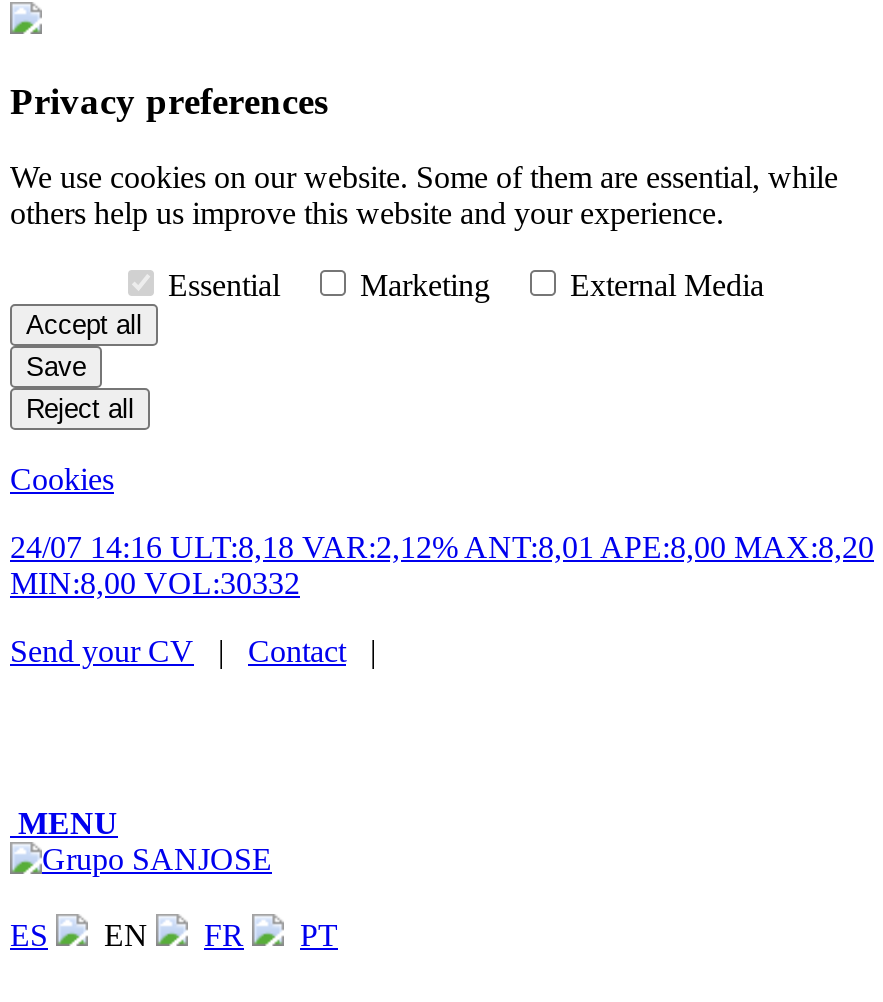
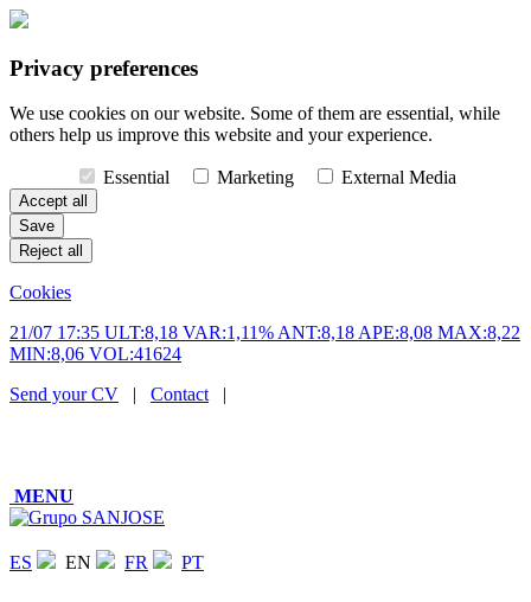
- 24/07 14:16 ULT:8,18 VAR:2,12% ANT:8,01 APE:8,00 MAX:8,20
- MIN:8,00 VOL:30332
+ 21/07 17:35 ULT:8,18 VAR:1,11% ANT:8,18 APE:8,08 MAX:8,22
+ MIN:8,06 VOL:41624
